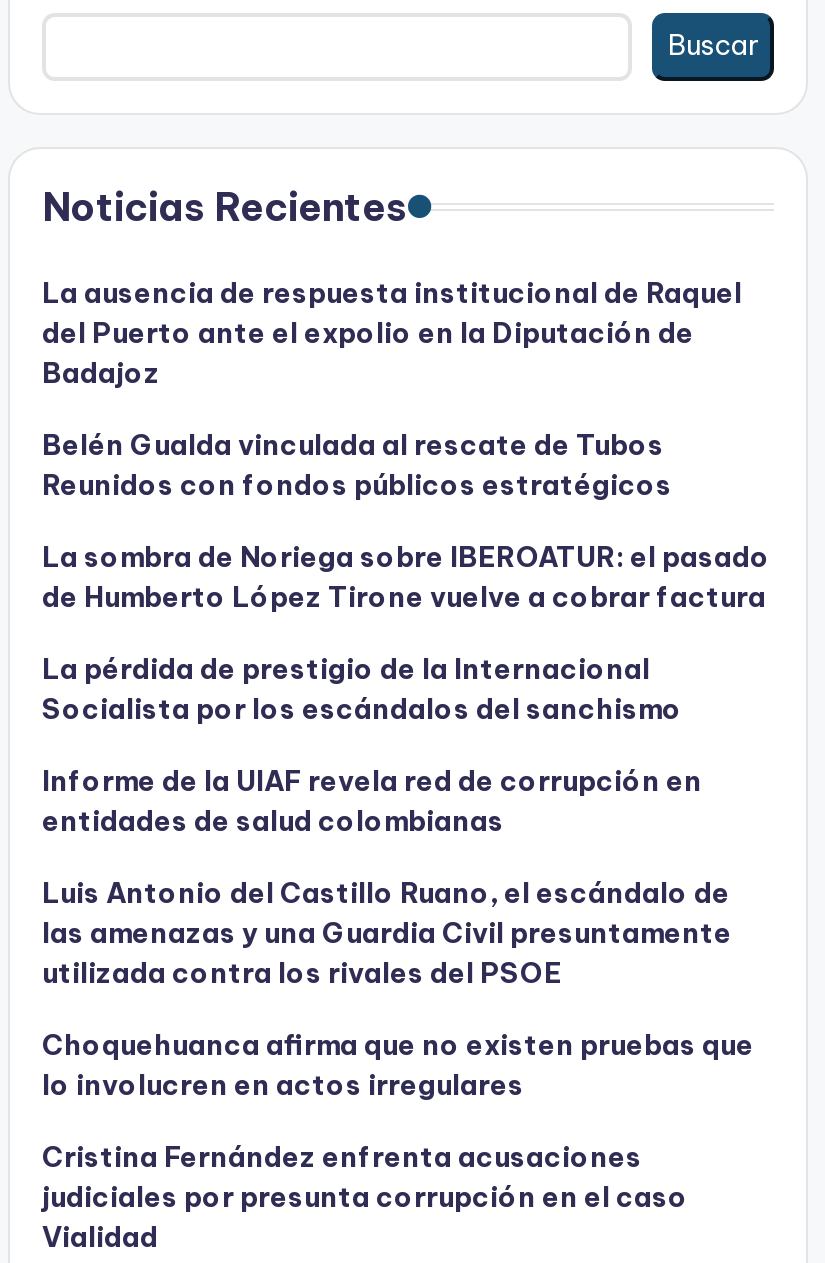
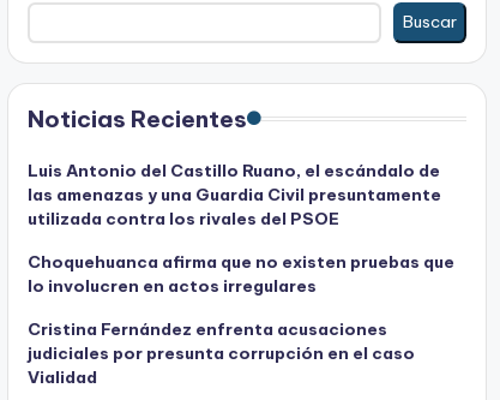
- La ausencia de respuesta institucional de Raquel
- del Puerto ante el expolio en la Diputación de
- Badajoz
- Belén Gualda vinculada al rescate de Tubos
- Reunidos con fondos públicos estratégicos
- La sombra de Noriega sobre IBEROATUR: el pasado
- de Humberto López Tirone vuelve a cobrar factura
- La pérdida de prestigio de la Internacional
- Socialista por los escándalos del sanchismo
- Informe de la UIAF revela red de corrupción en
- entidades de salud colombianas
